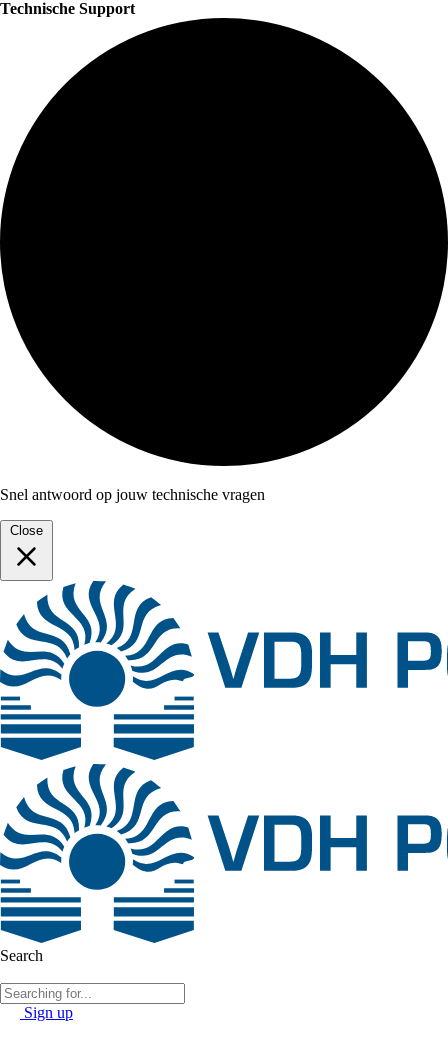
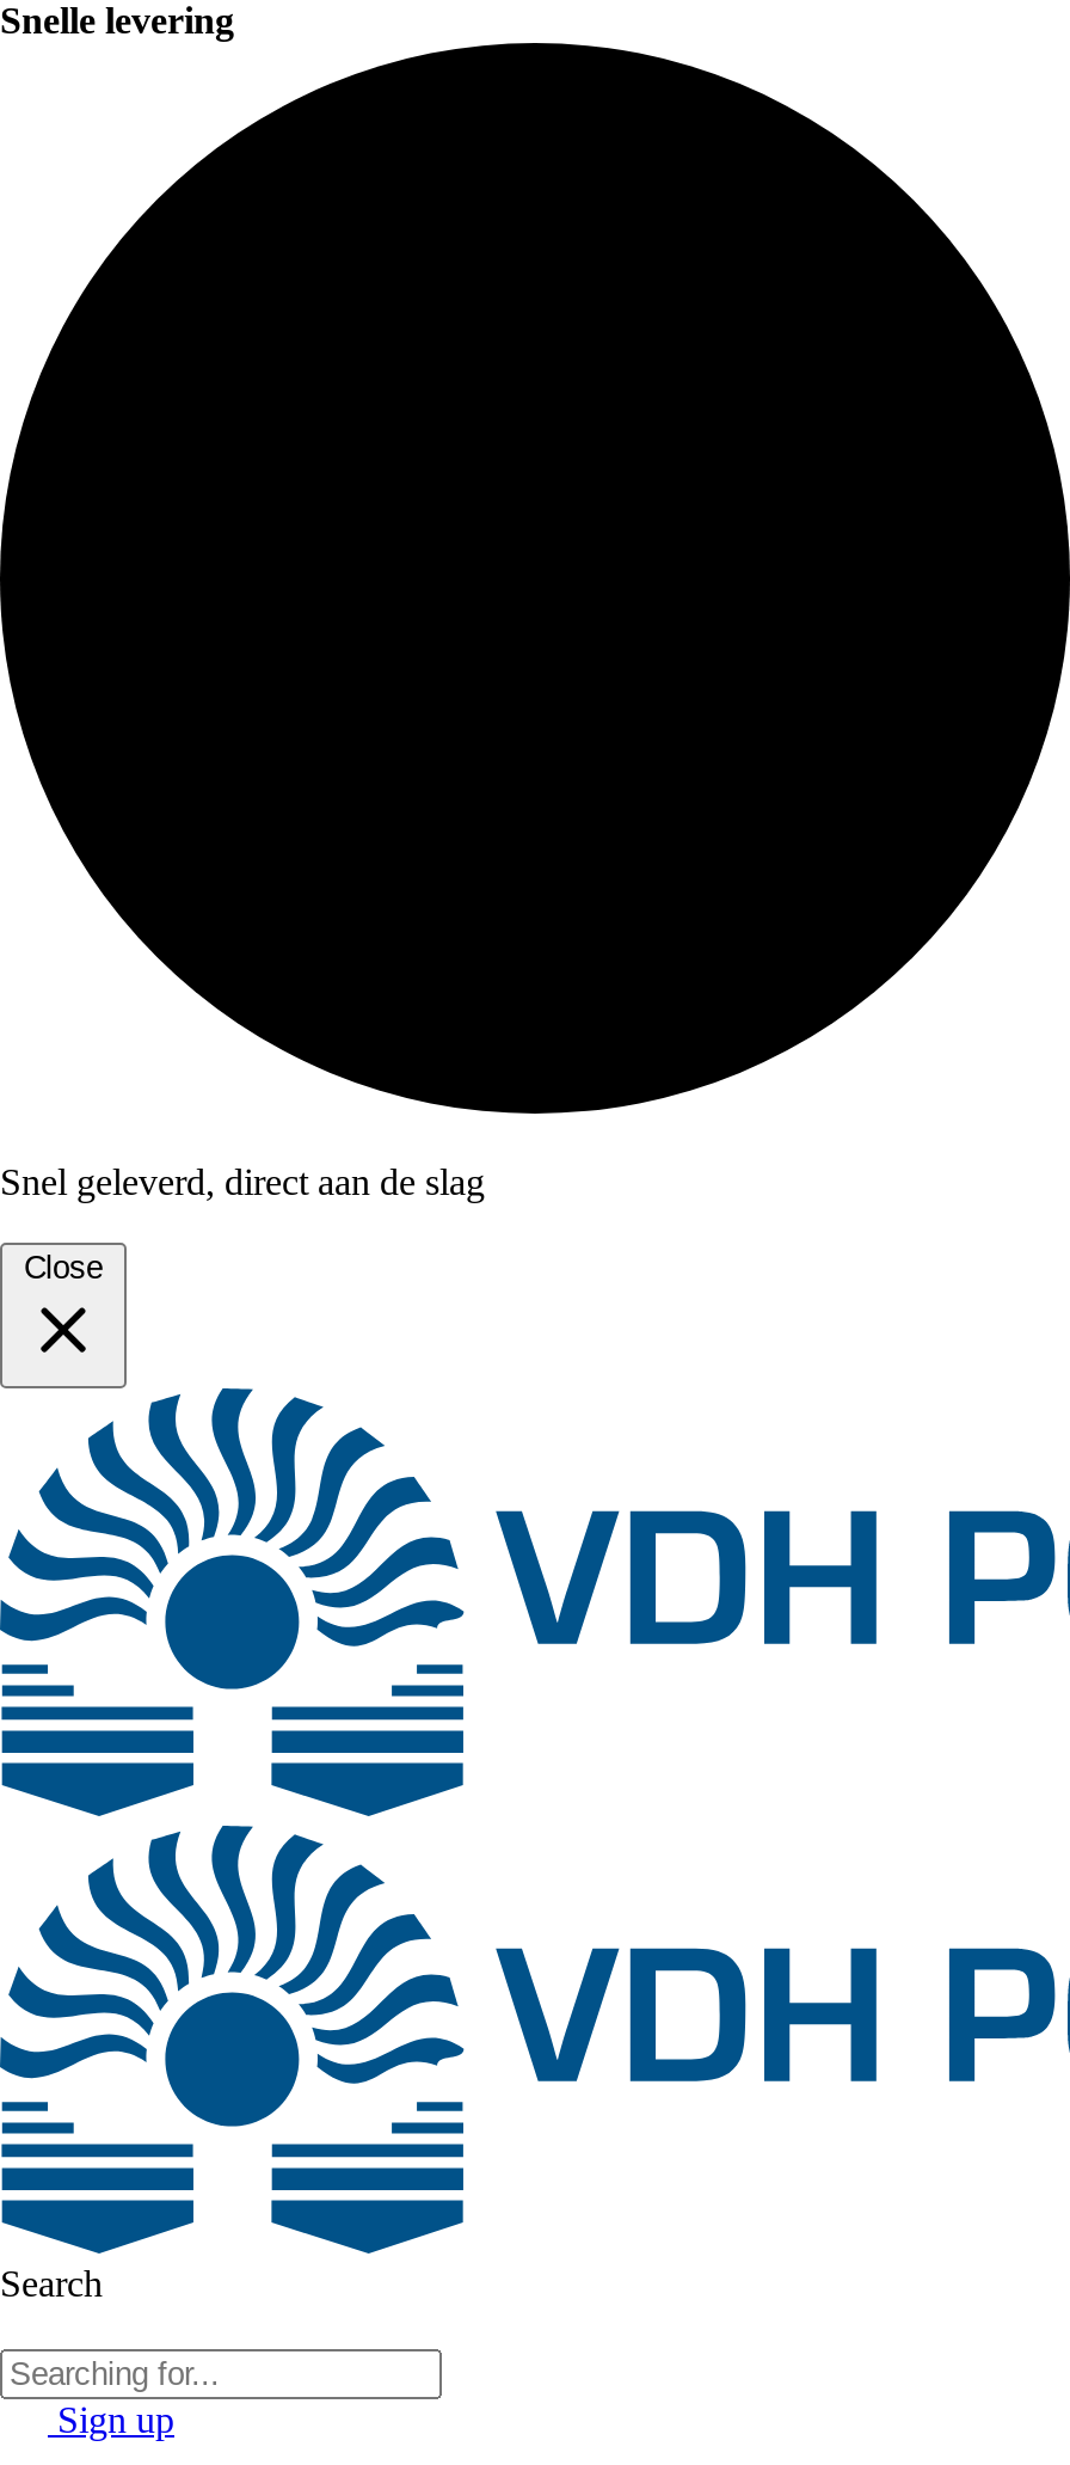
- Technische Support
+ Snelle levering

- Snel antwoord op jouw technische vragen
+ Snel geleverd, direct aan de slag
